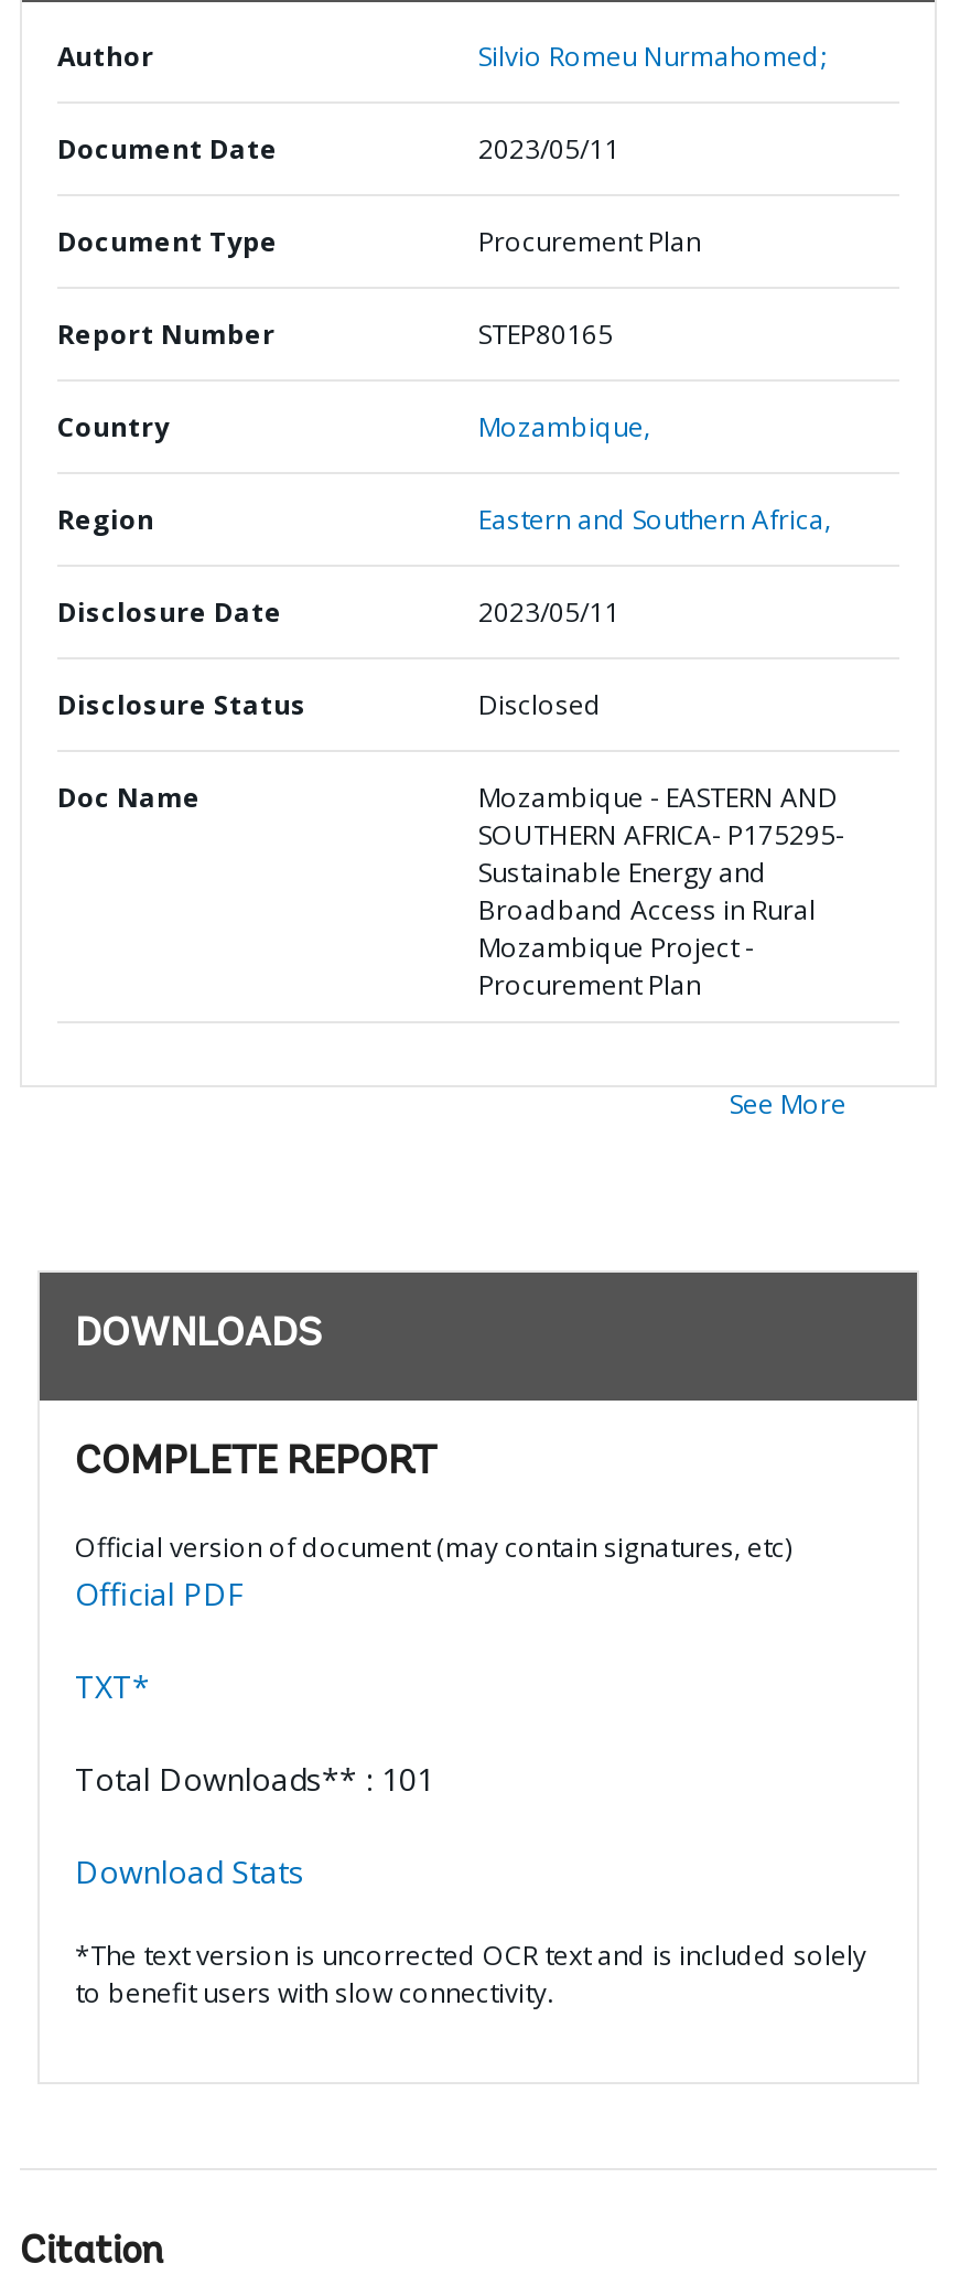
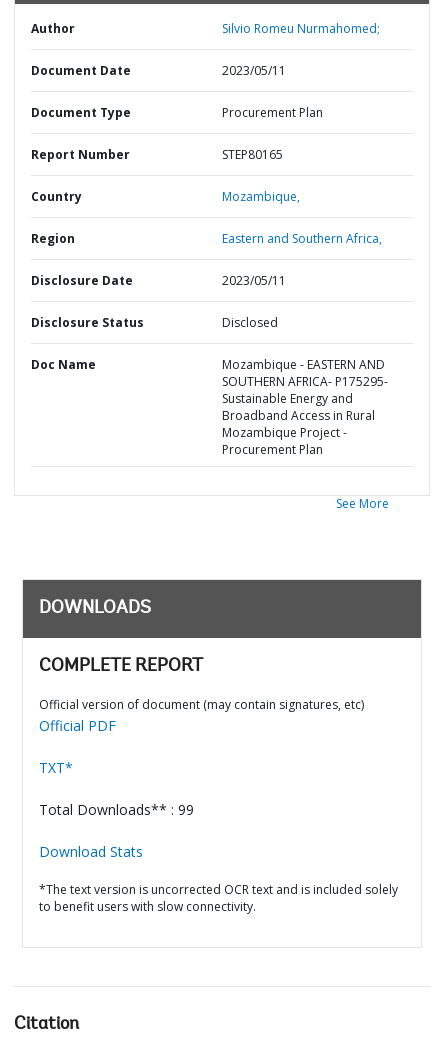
- Total Downloads** : 101
+ Total Downloads** : 99
